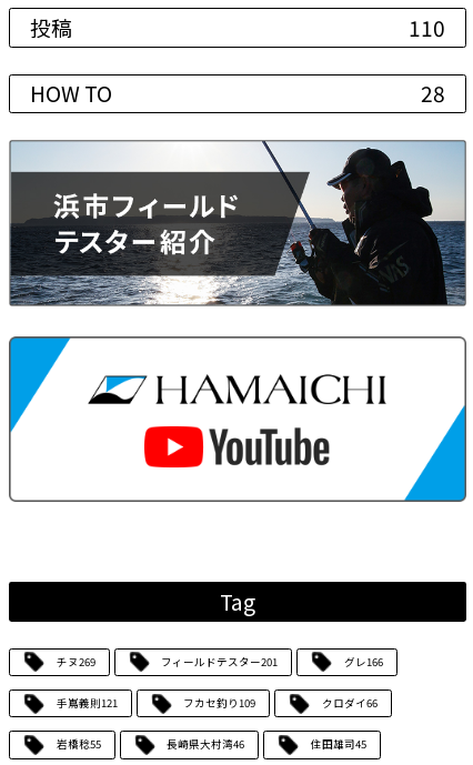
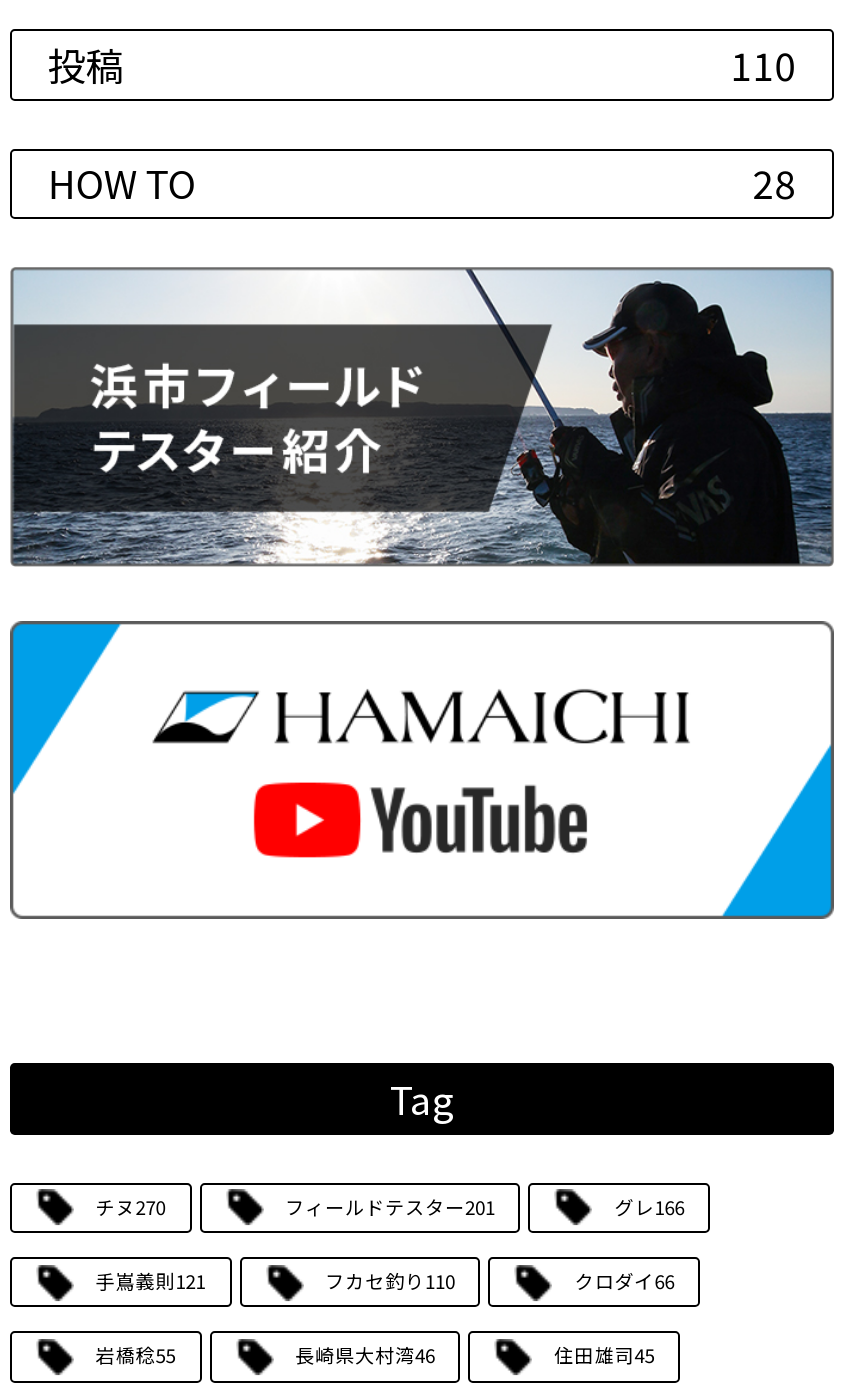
- チヌ269
+ チヌ270

- フカセ釣り109
+ フカセ釣り110
